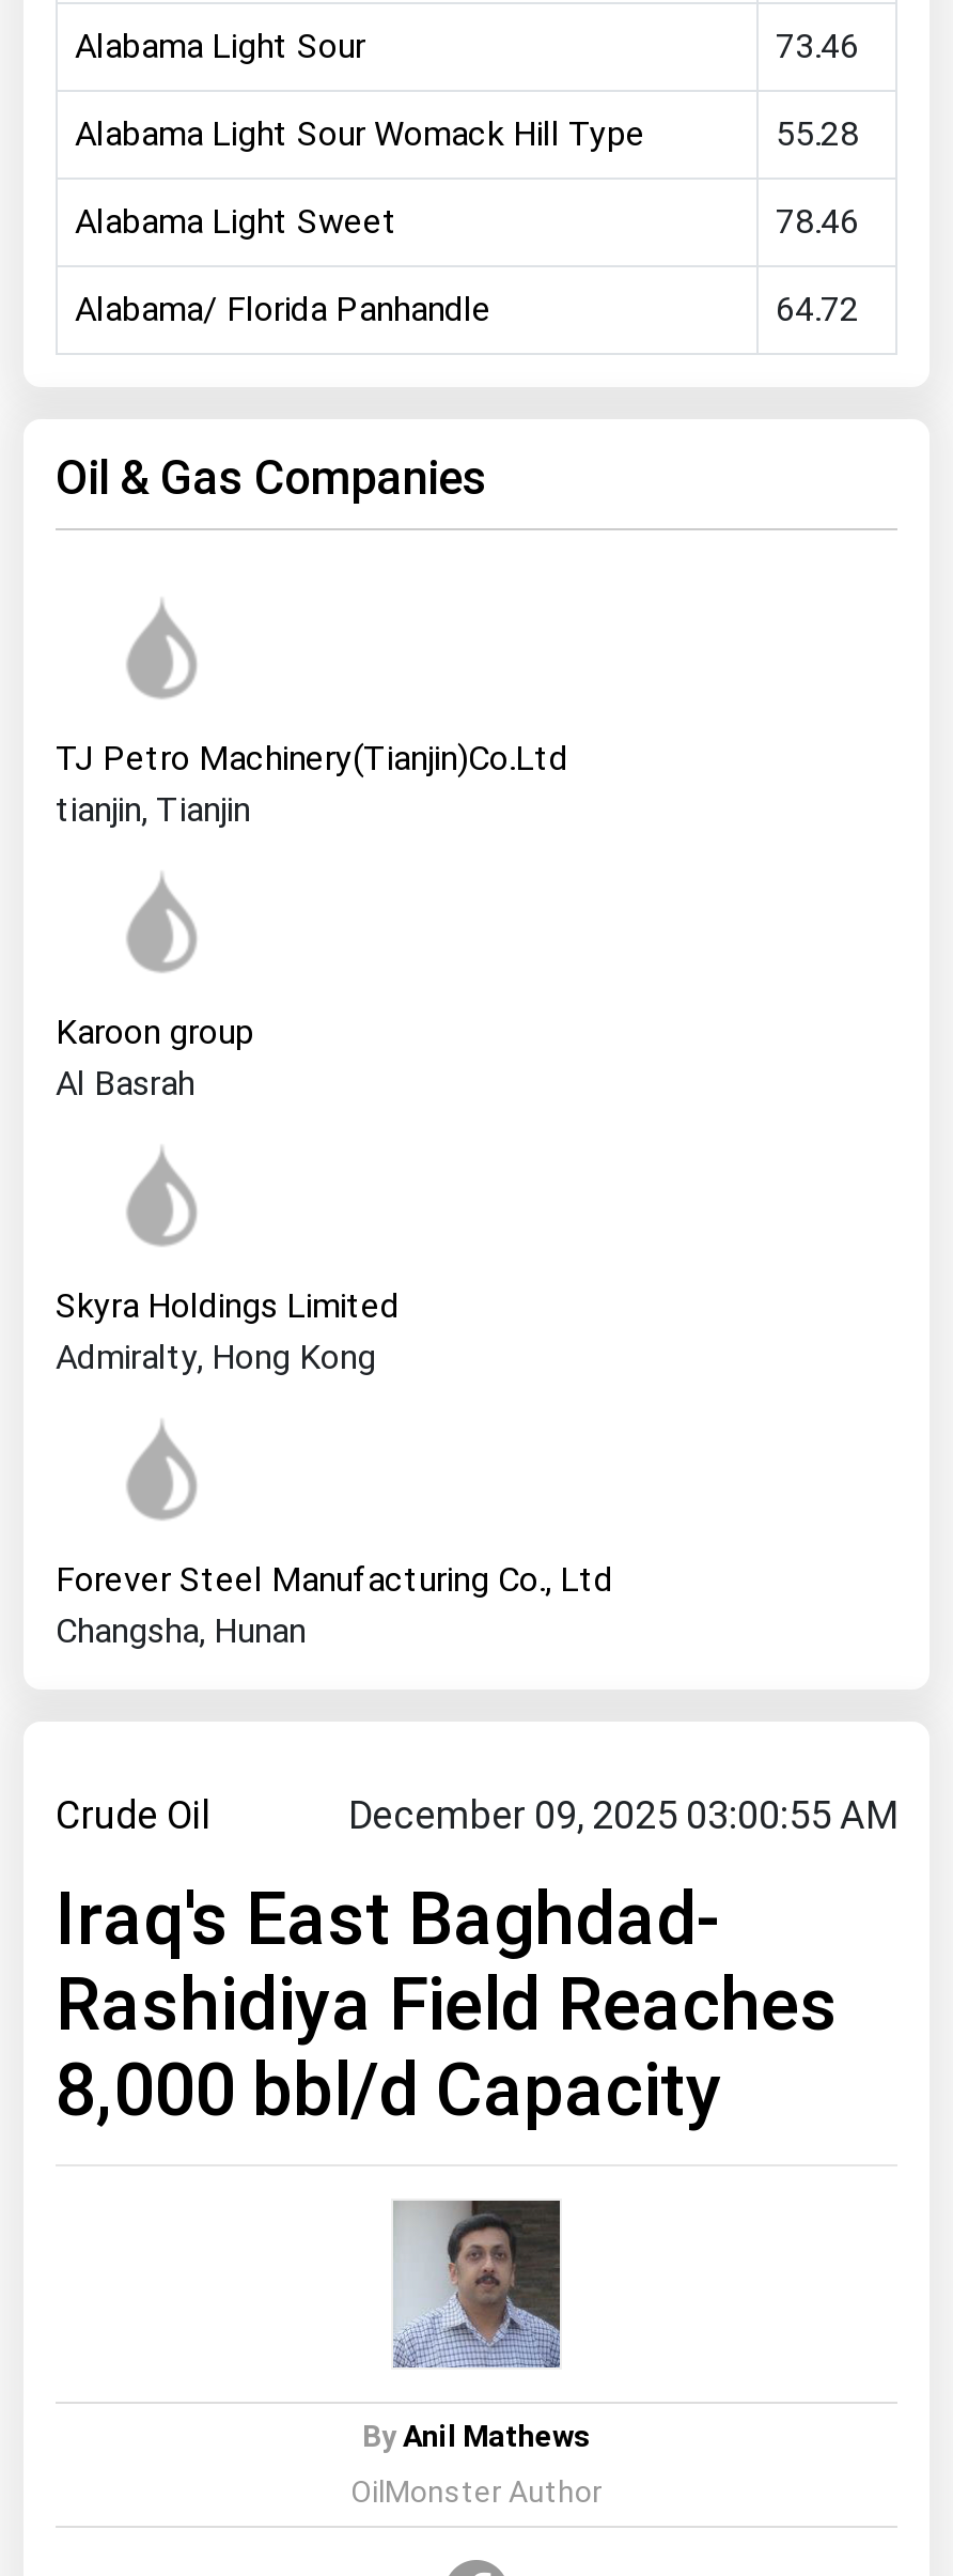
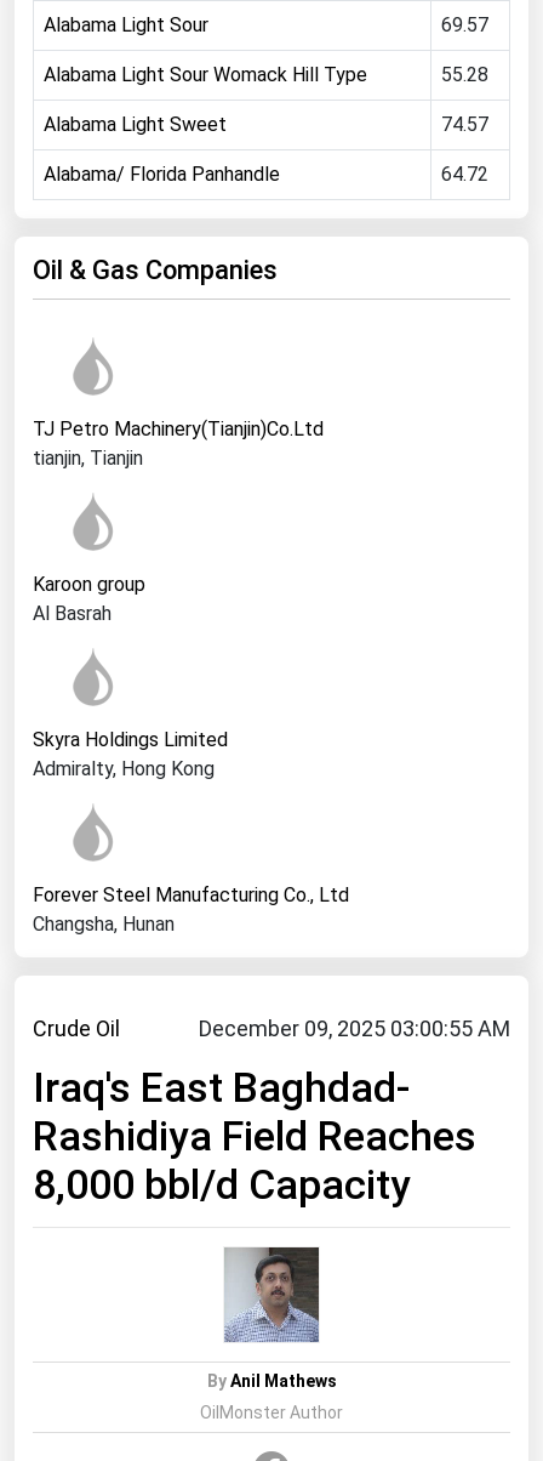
- 73.46
+ 69.57

- 78.46
+ 74.57
